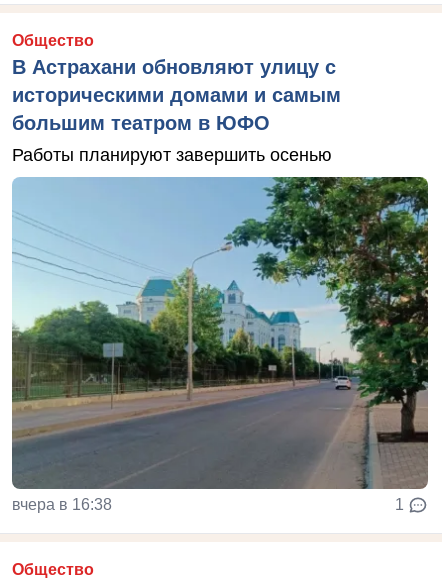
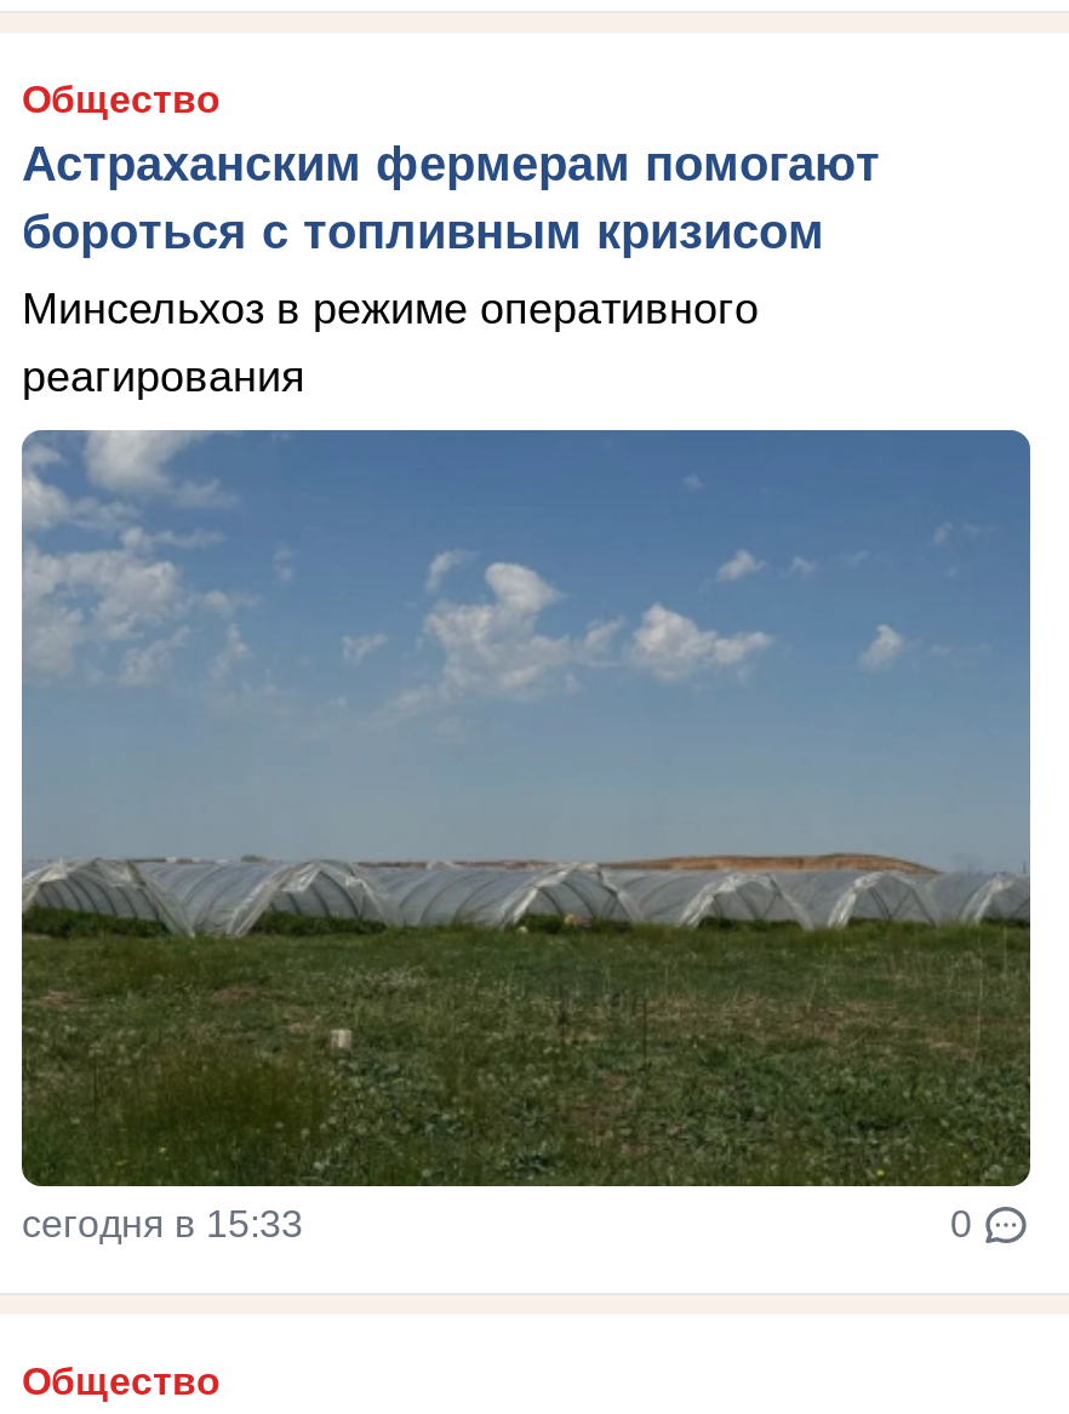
- В Астрахани обновляют улицу с
- историческими домами и самым
- большим театром в ЮФО
+ Астраханским фермерам помогают
+ бороться с топливным кризисом

- Работы планируют завершить осенью
+ Минсельхоз в режиме оперативного
+ реагирования

- [image]
- вчера в 16:38
- 1
+ [image]
+ сегодня в 15:33
+ 0
